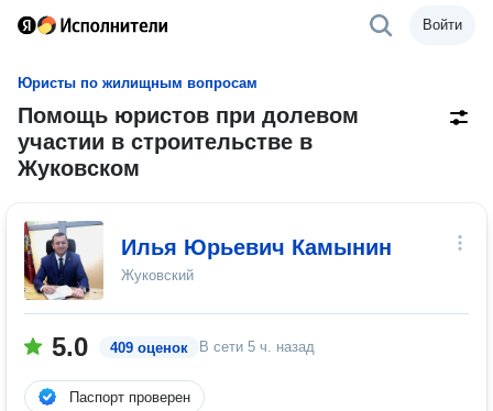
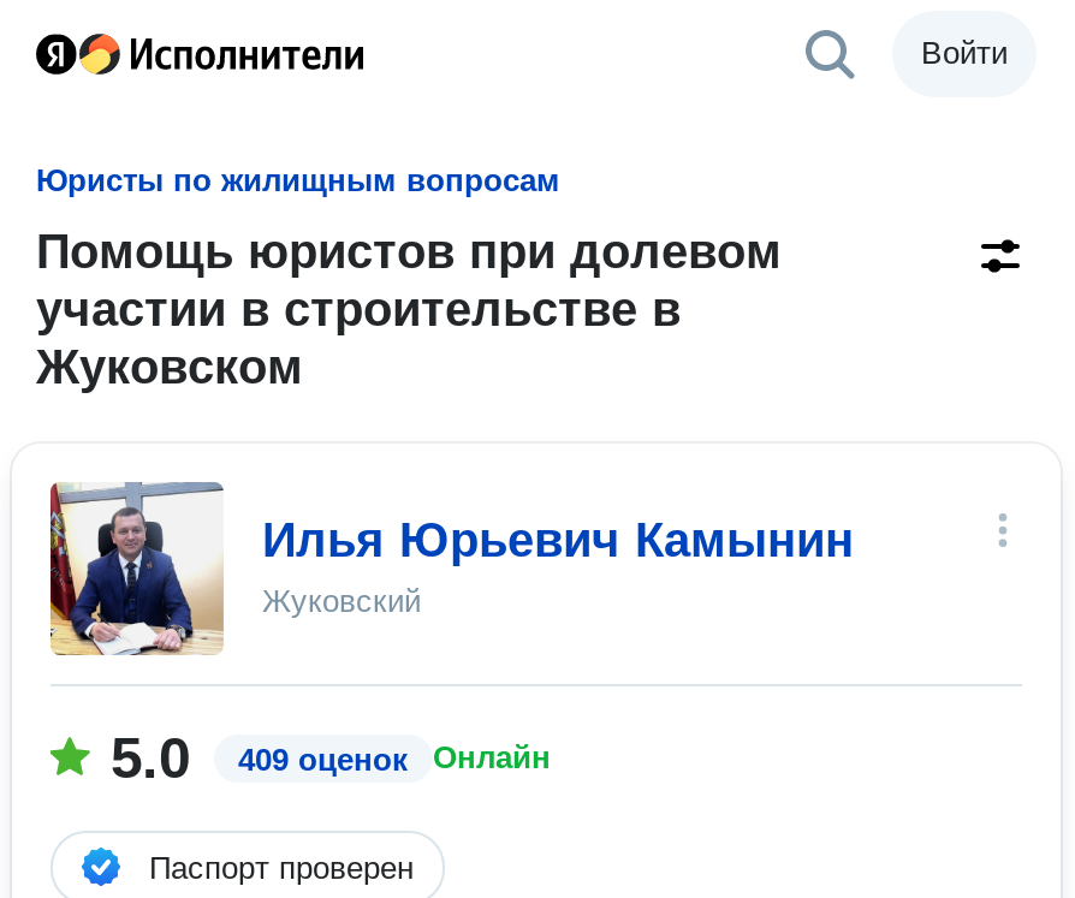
- В сети 5 ч. назад
+ Онлайн
